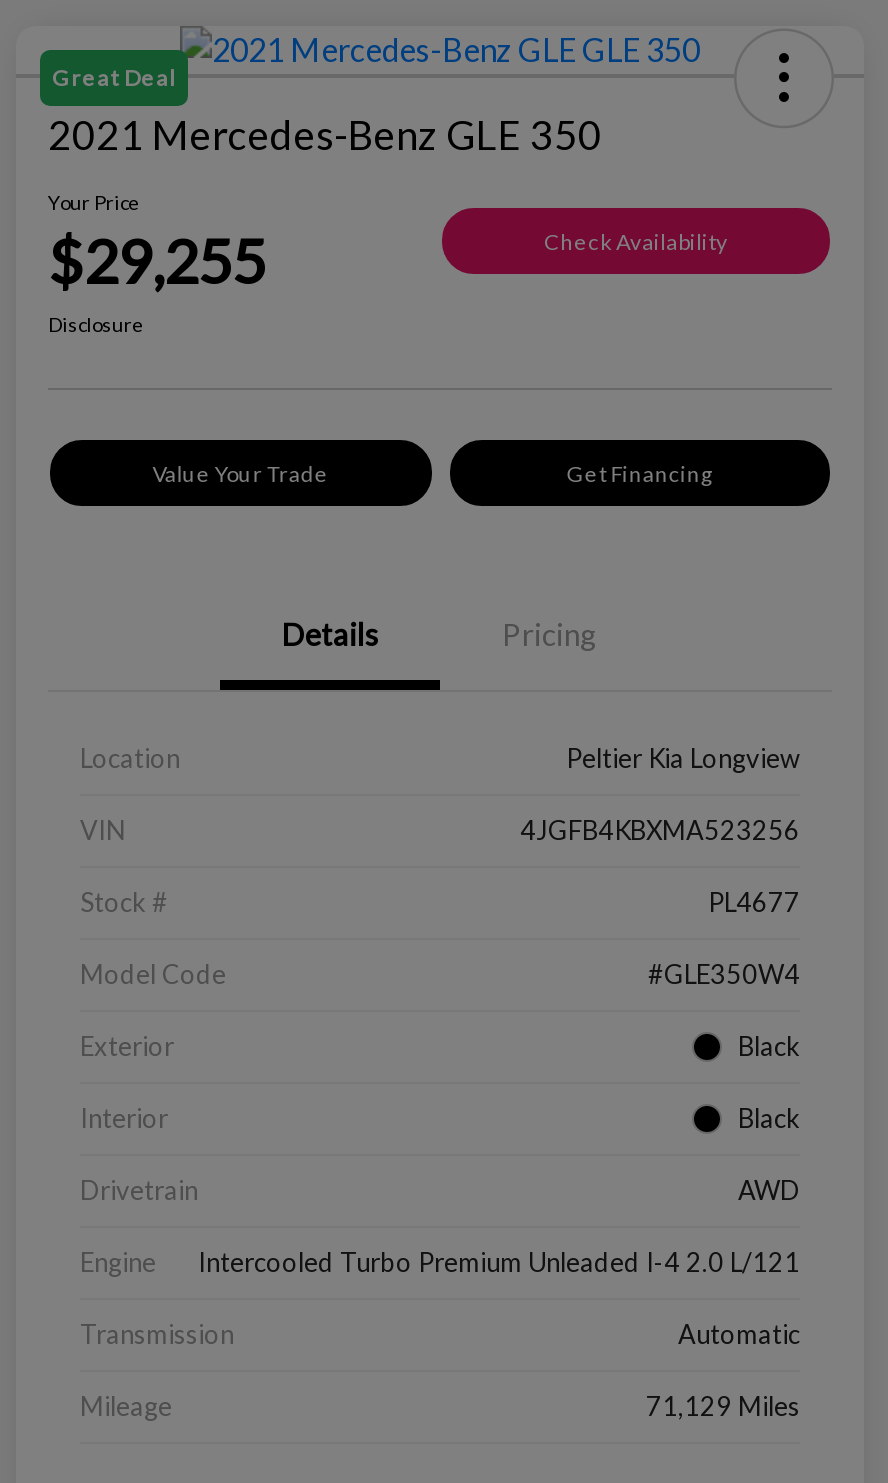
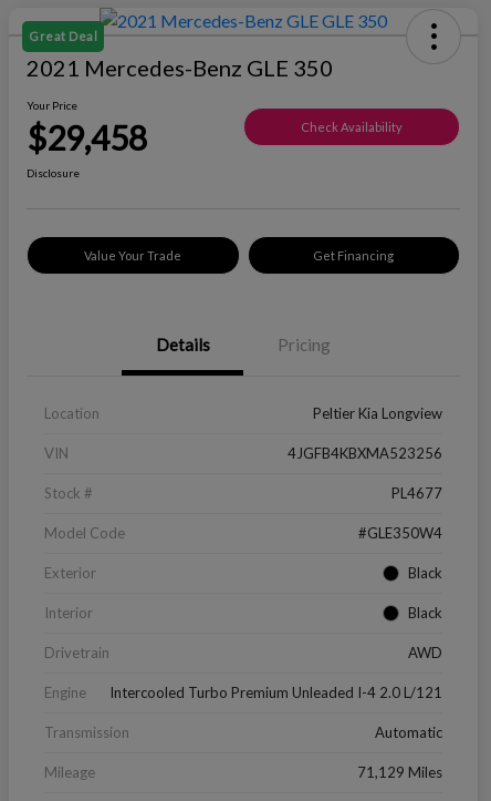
- $29,255
+ $29,458
